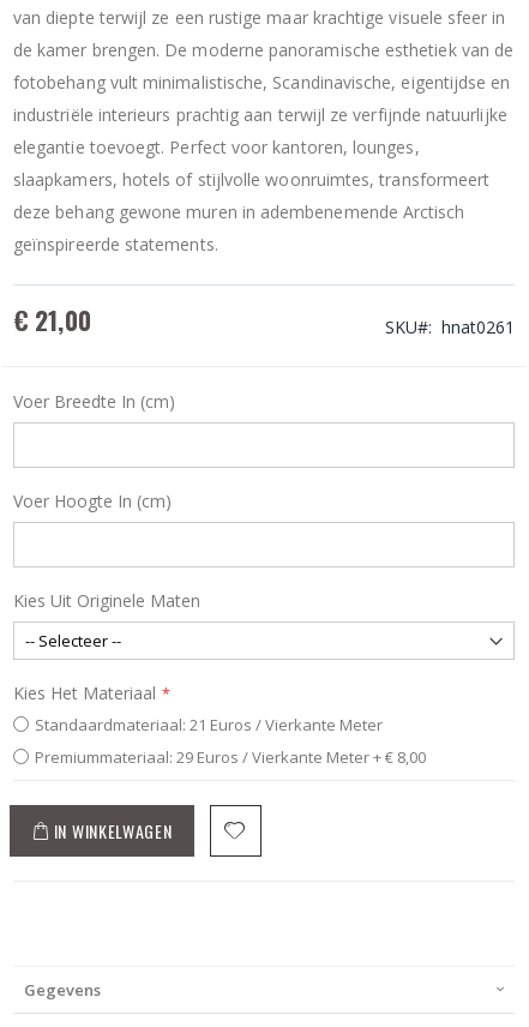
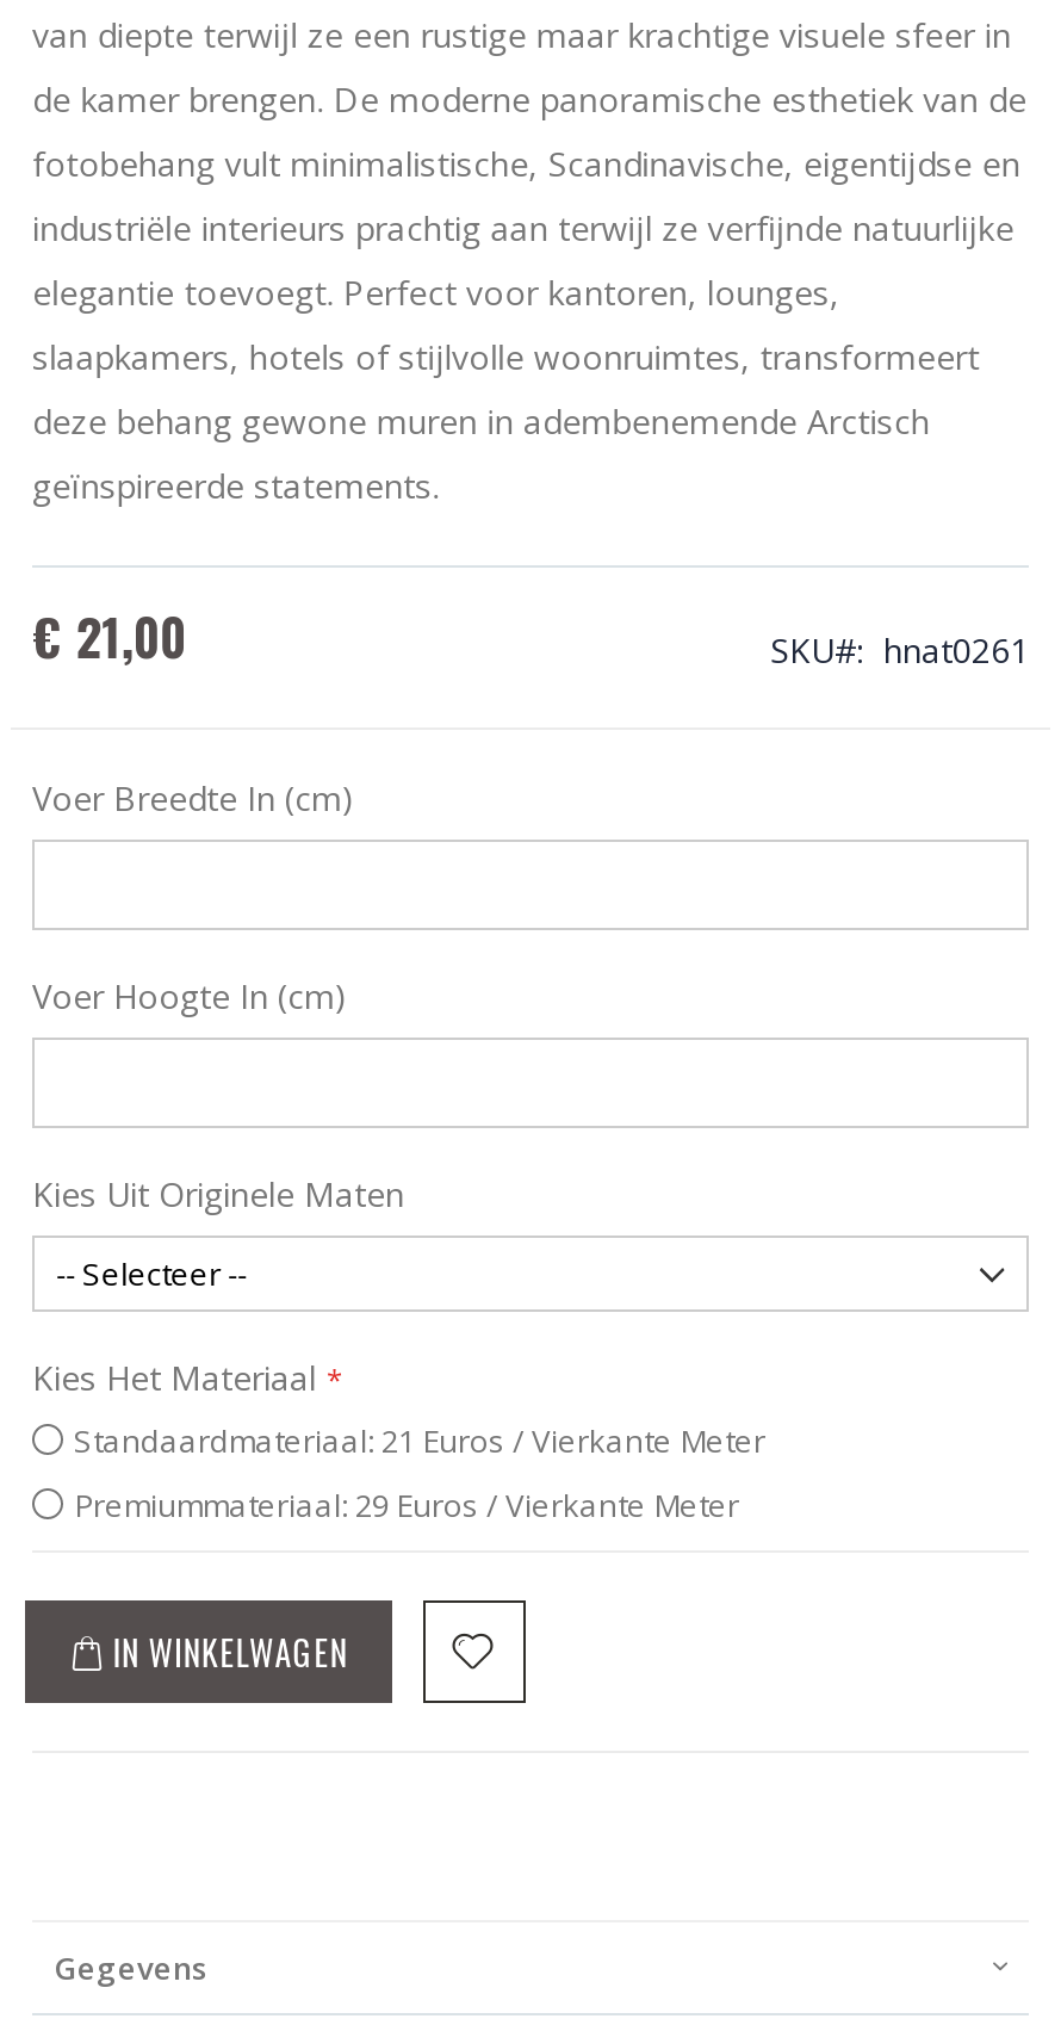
- Premiummateriaal: 29 Euros / Vierkante Meter +€ 8,00
+ Premiummateriaal: 29 Euros / Vierkante Meter
